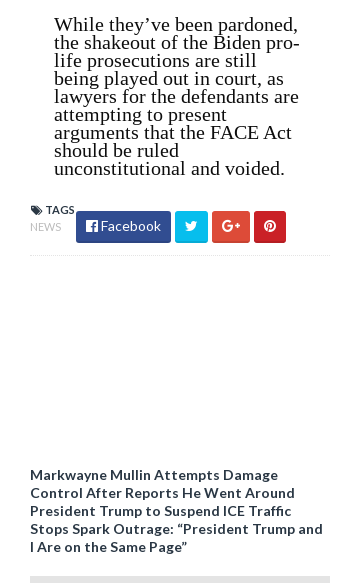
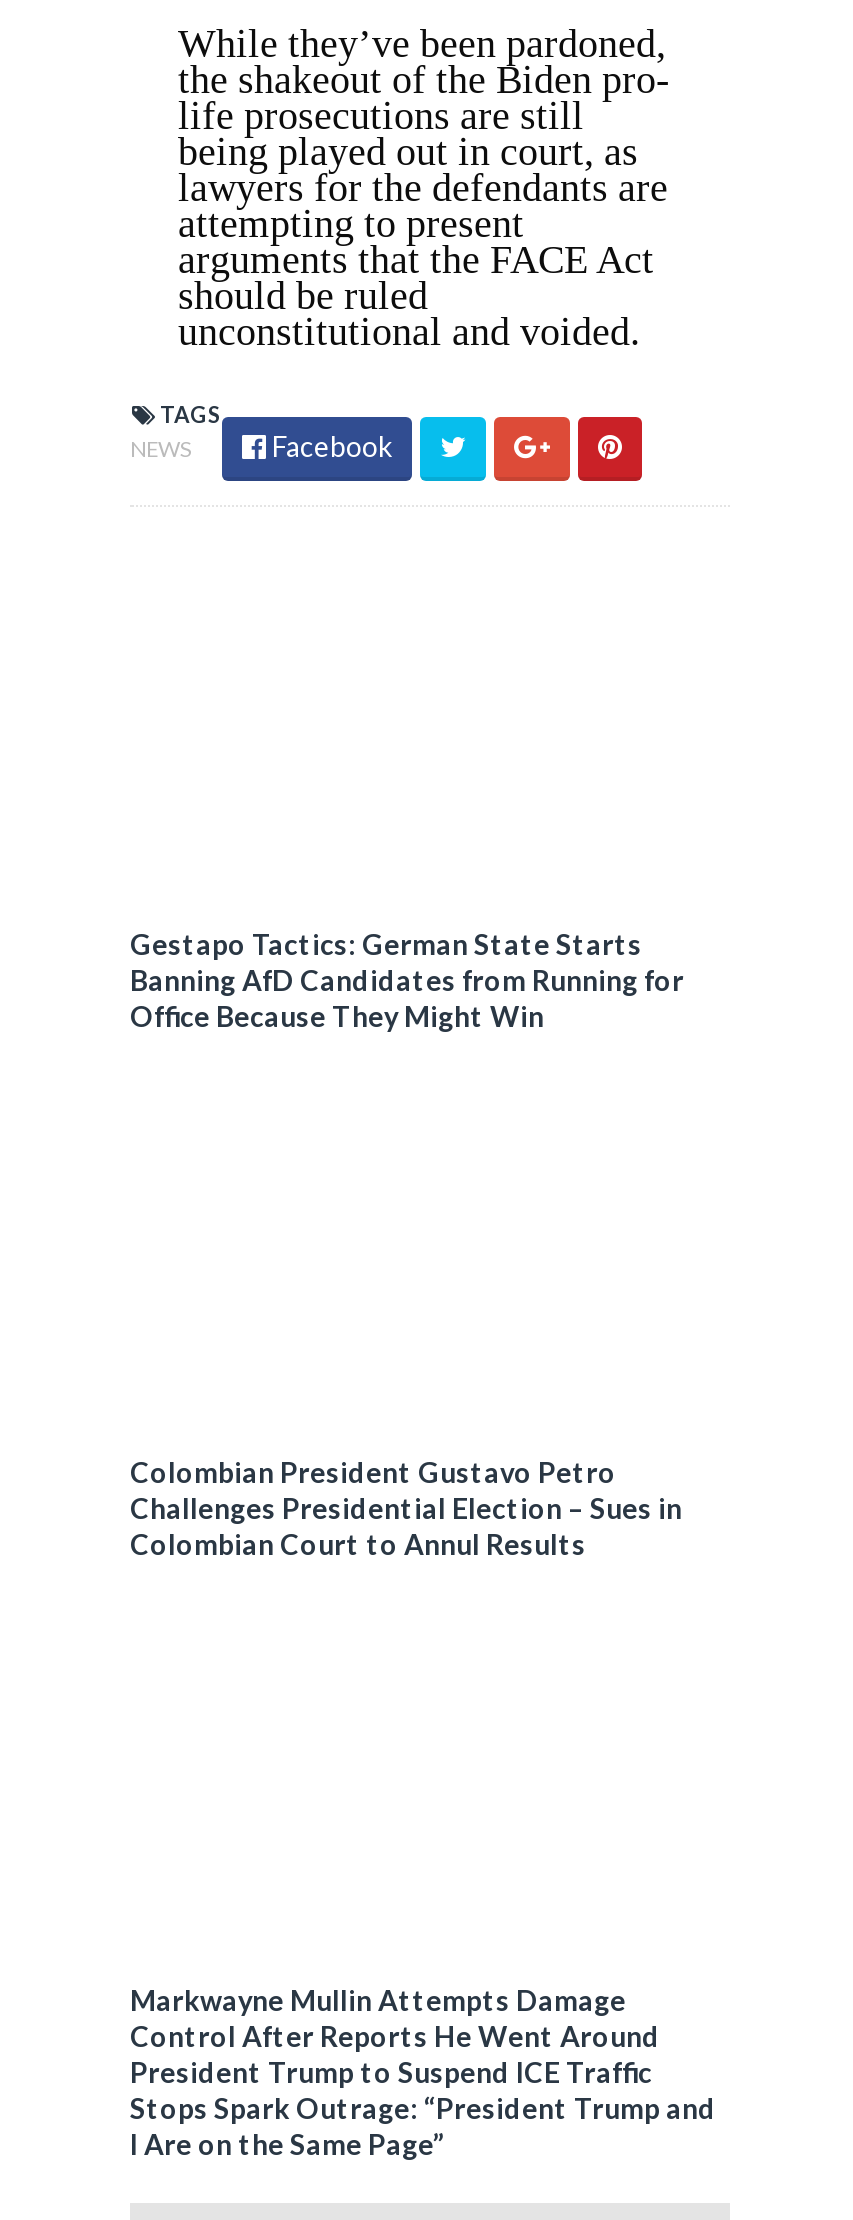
+ Gestapo Tactics: German State Starts
+ Banning AfD Candidates from Running for
+ Office Because They Might Win

+ Colombian President Gustavo Petro
+ Challenges Presidential Election – Sues in
+ Colombian Court to Annul Results
